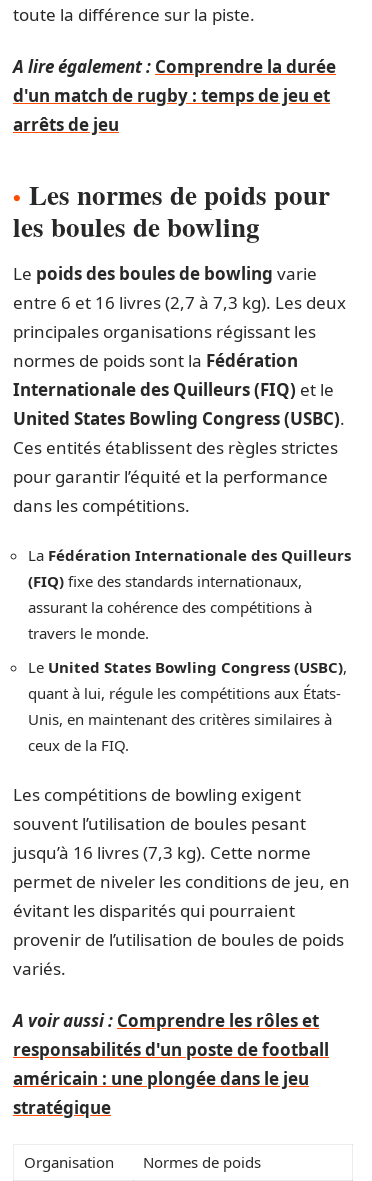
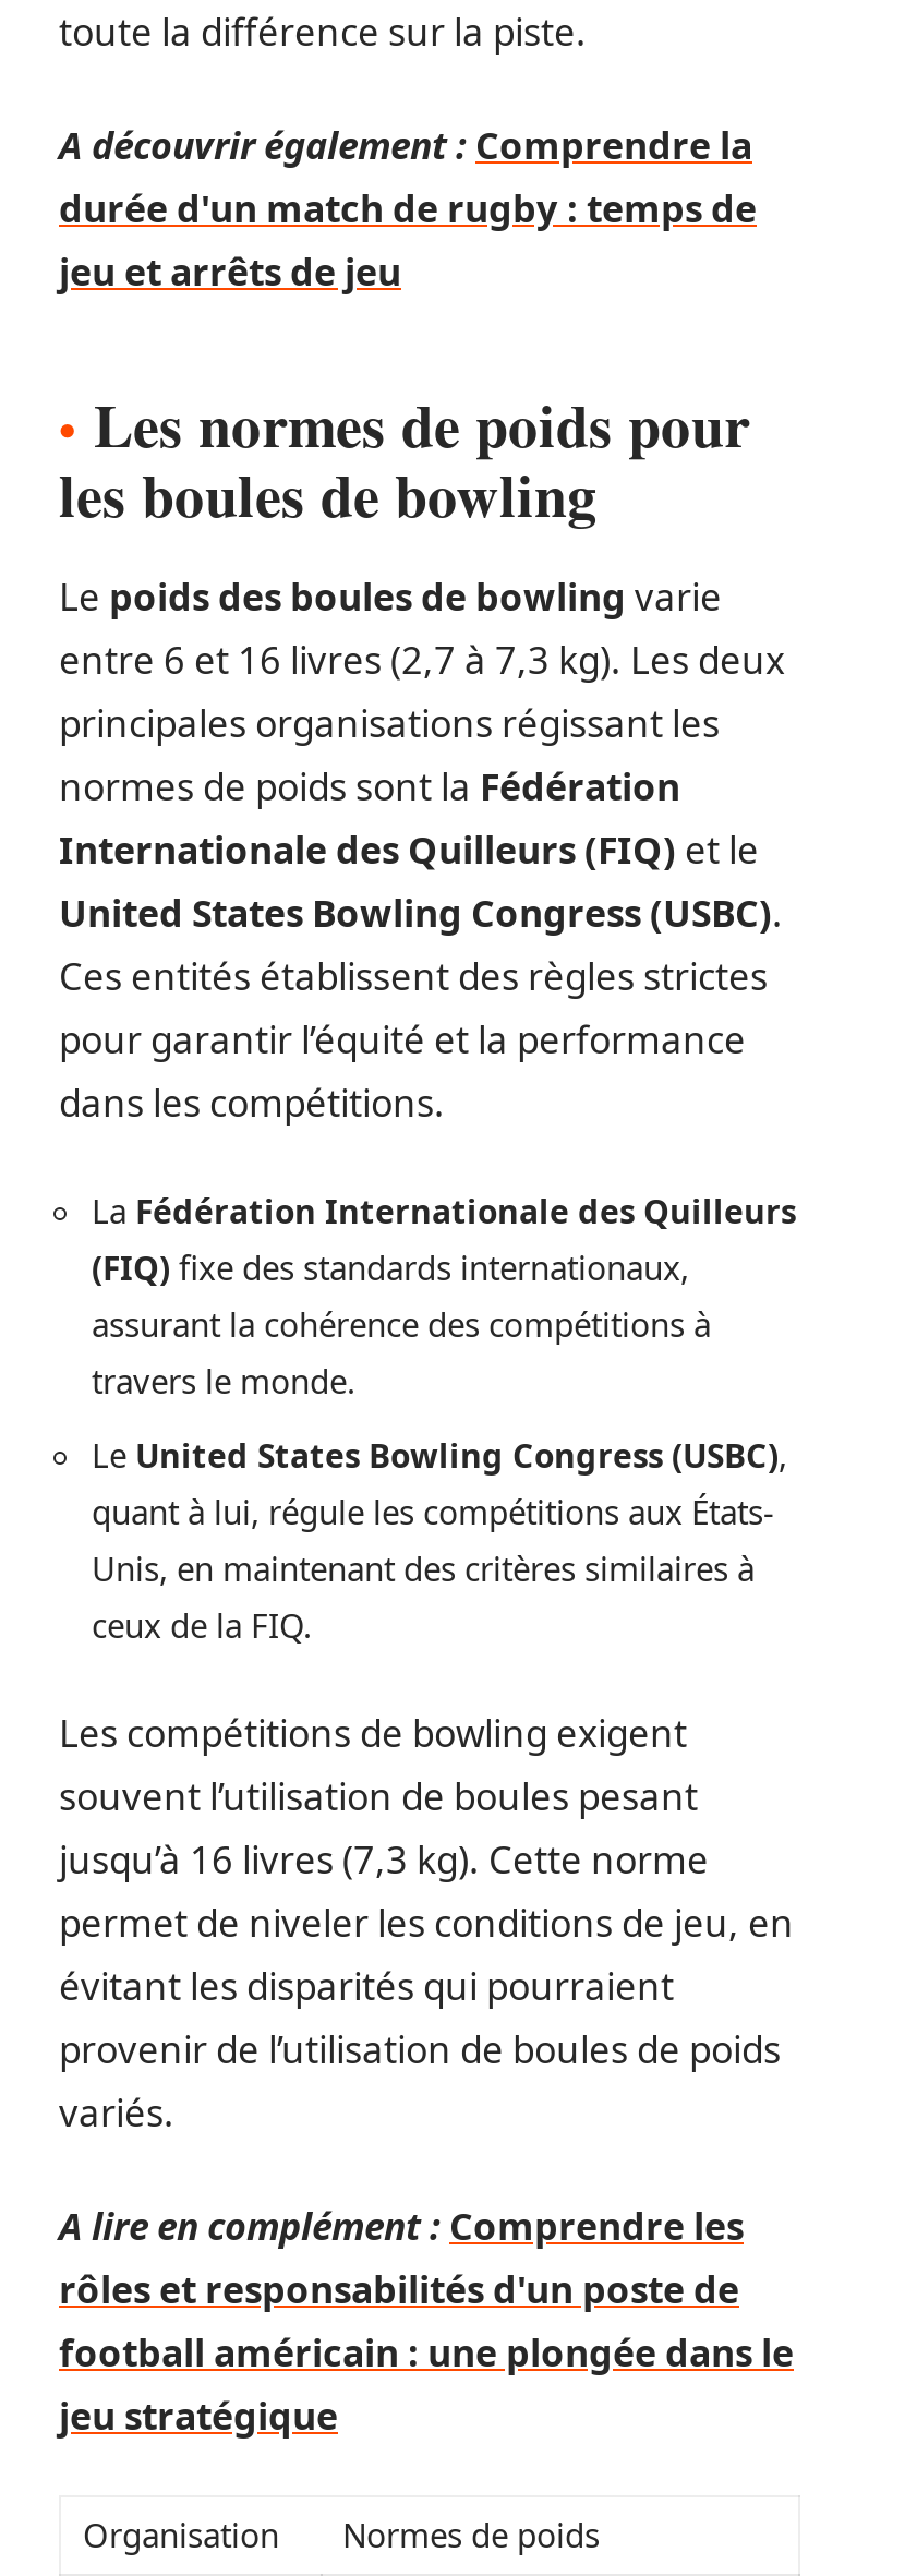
- A lire également : Comprendre la durée
- d'un match de rugby : temps de jeu et
- arrêts de jeu
+ A découvrir également : Comprendre la
+ durée d'un match de rugby : temps de
+ jeu et arrêts de jeu

- A voir aussi : Comprendre les rôles et
- responsabilités d'un poste de football
- américain : une plongée dans le jeu
- stratégique
+ A lire en complément : Comprendre les
+ rôles et responsabilités d'un poste de
+ football américain : une plongée dans le
+ jeu stratégique
